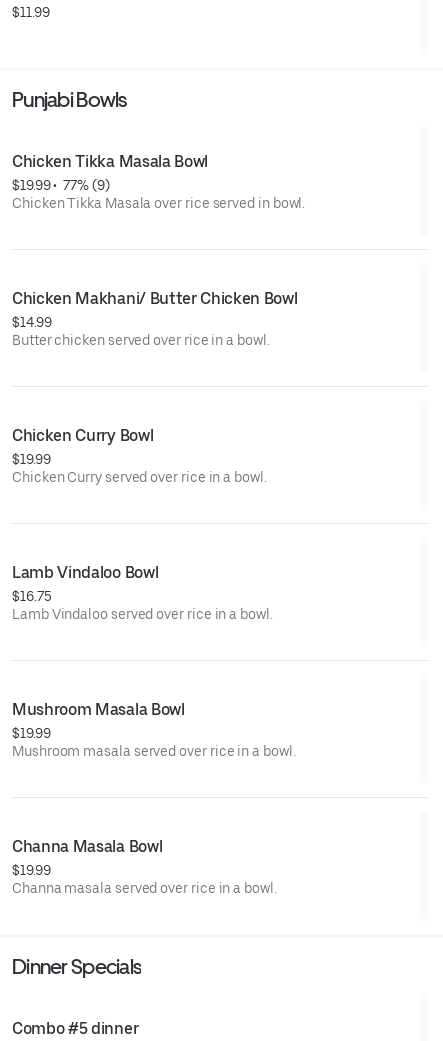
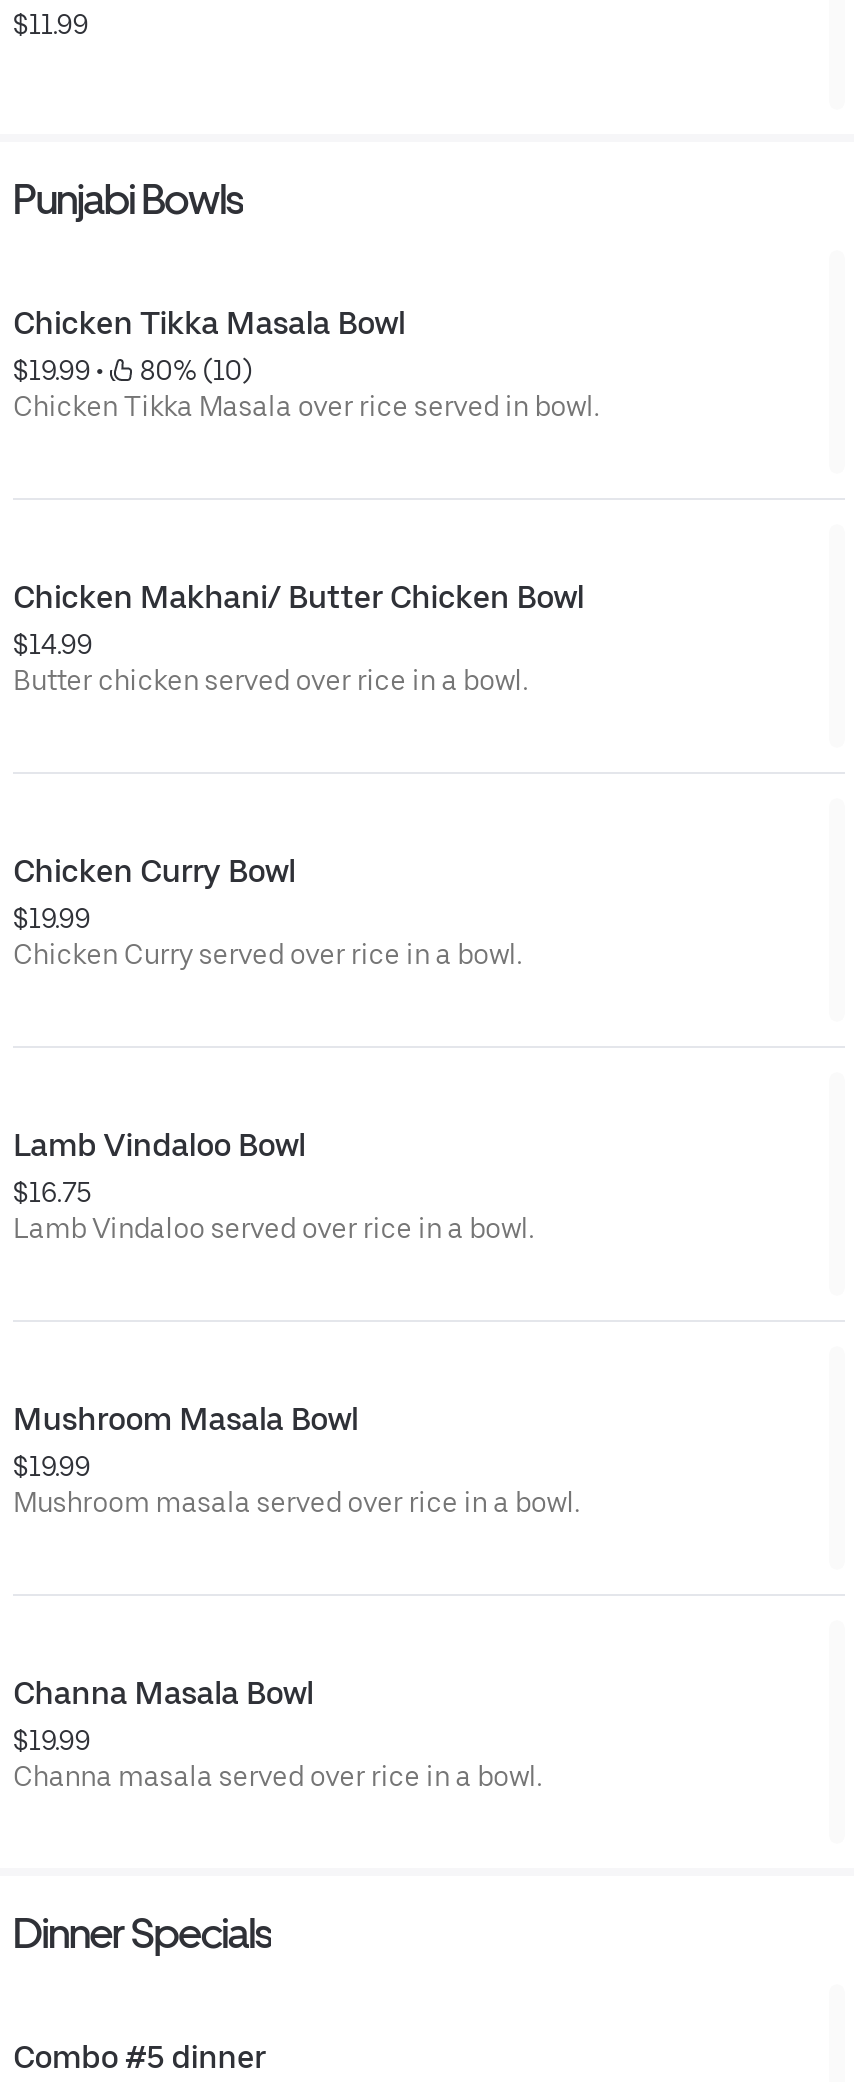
- $19.99 • 77% (9)
+ $19.99 •
+ 80% (10)
